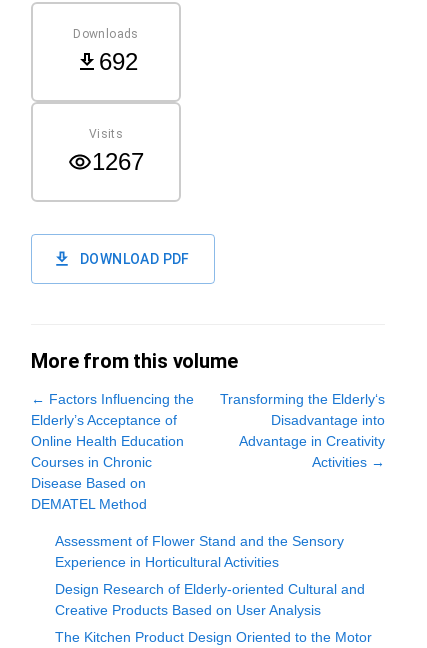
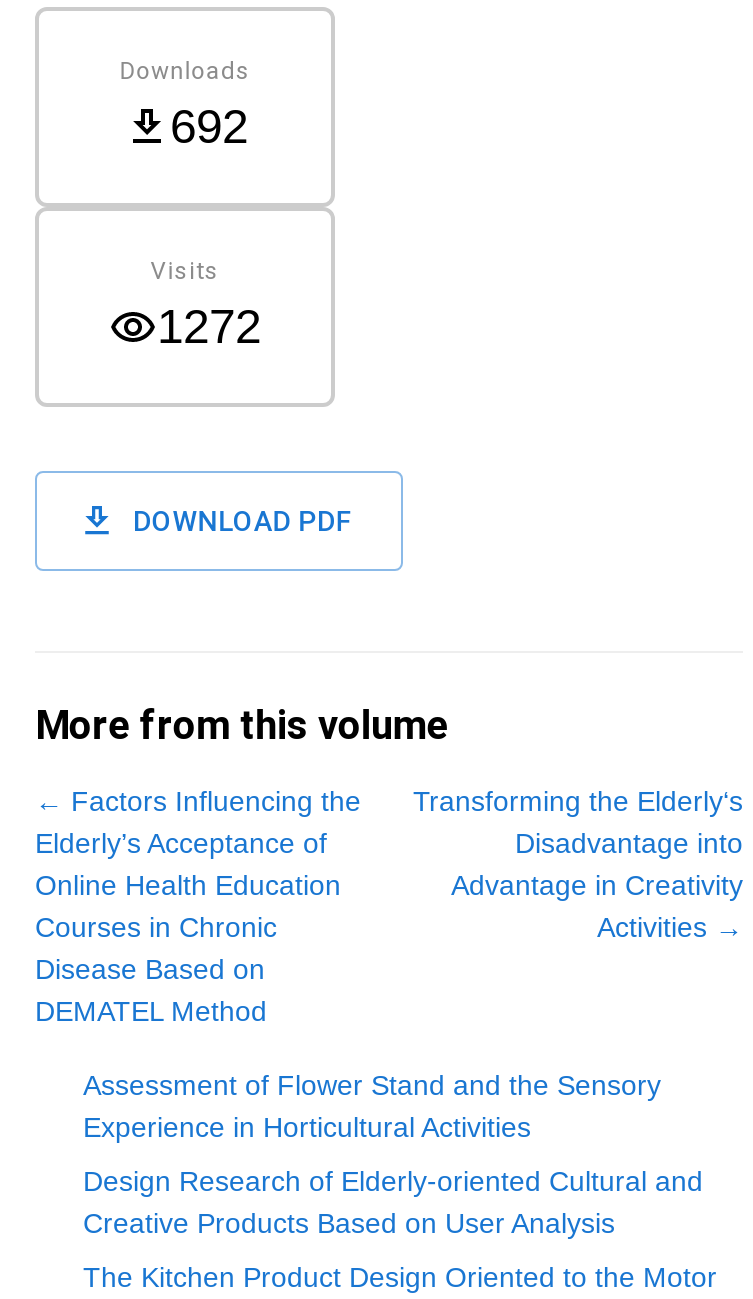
- 1267
+ 1272
